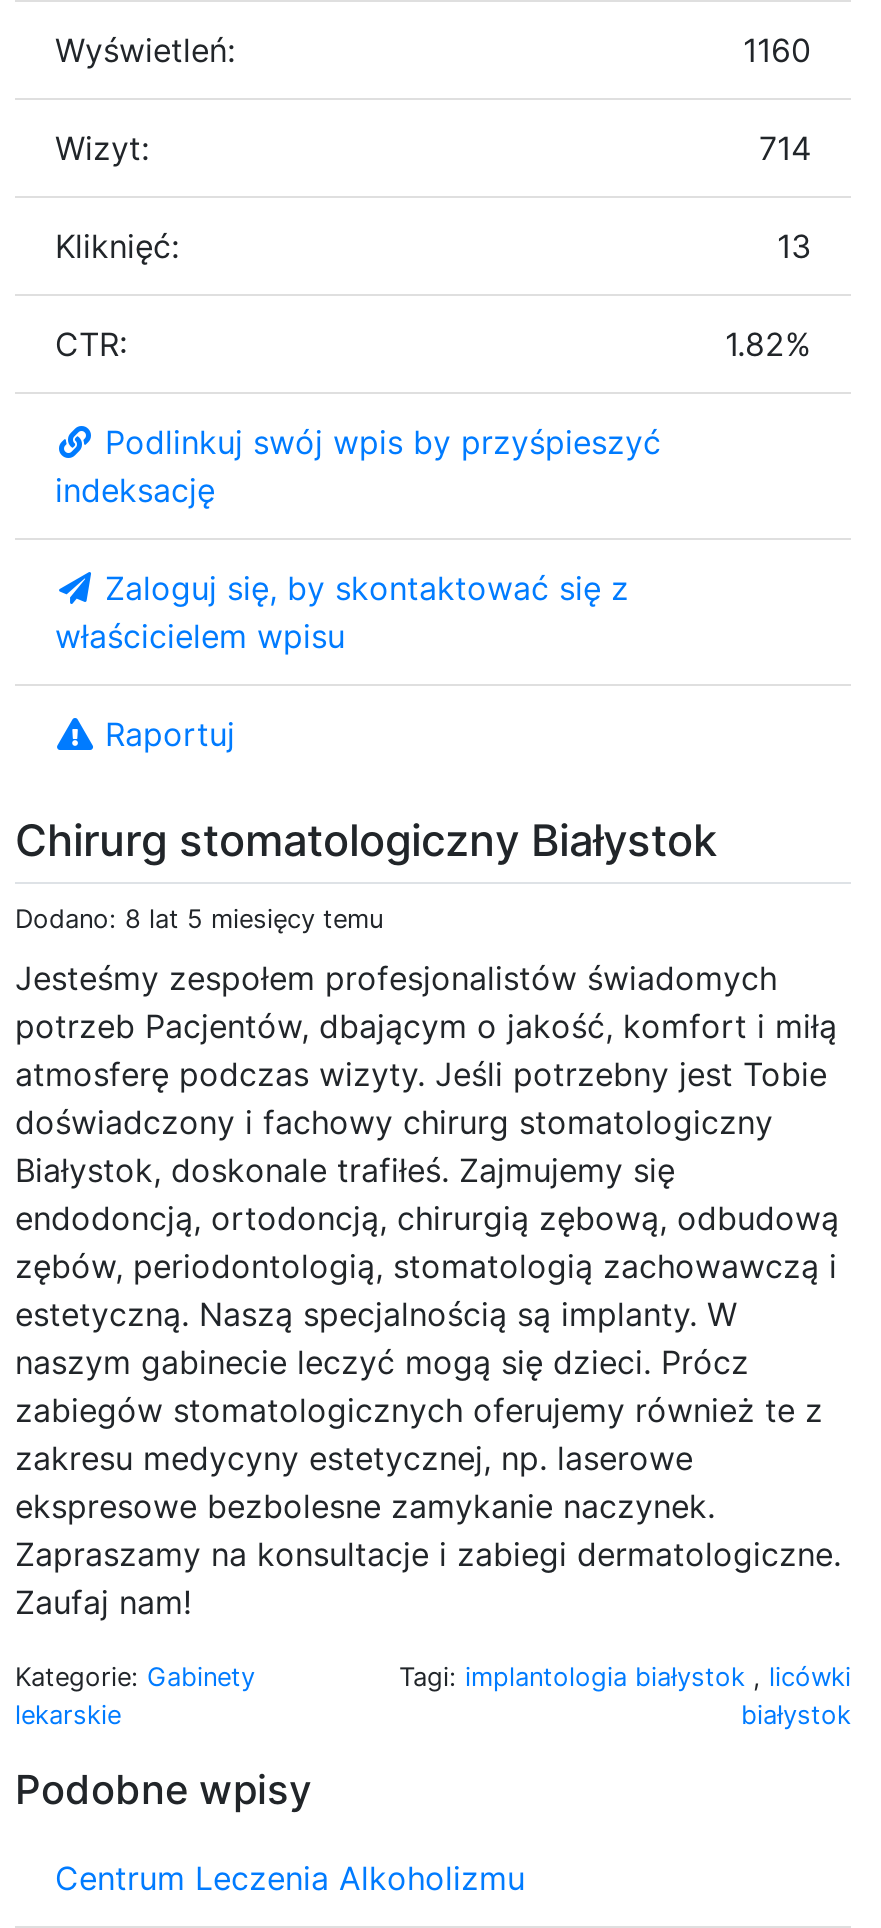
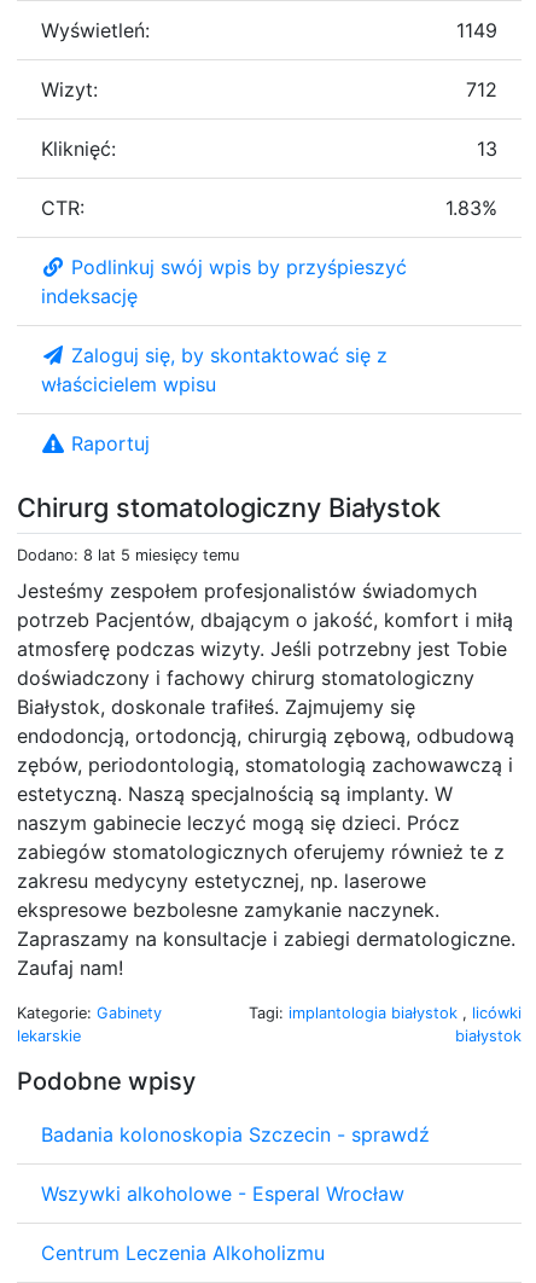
- 1160
+ 1149

- 714
+ 712

- 1.82%
+ 1.83%

+ Badania kolonoskopia Szczecin - sprawdź
+ Wszywki alkoholowe - Esperal Wrocław
